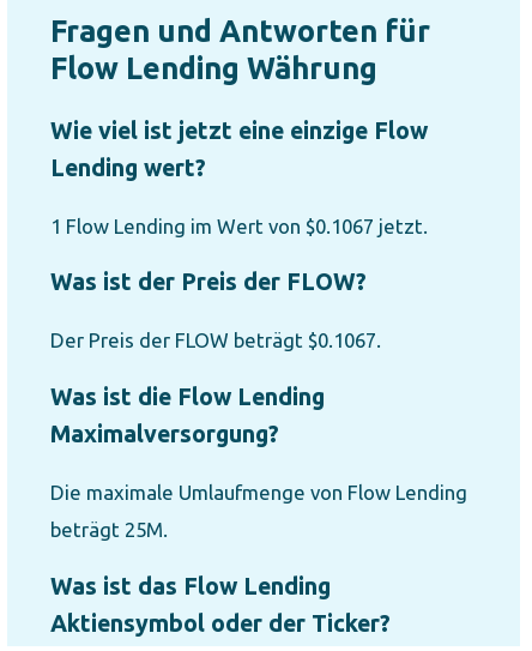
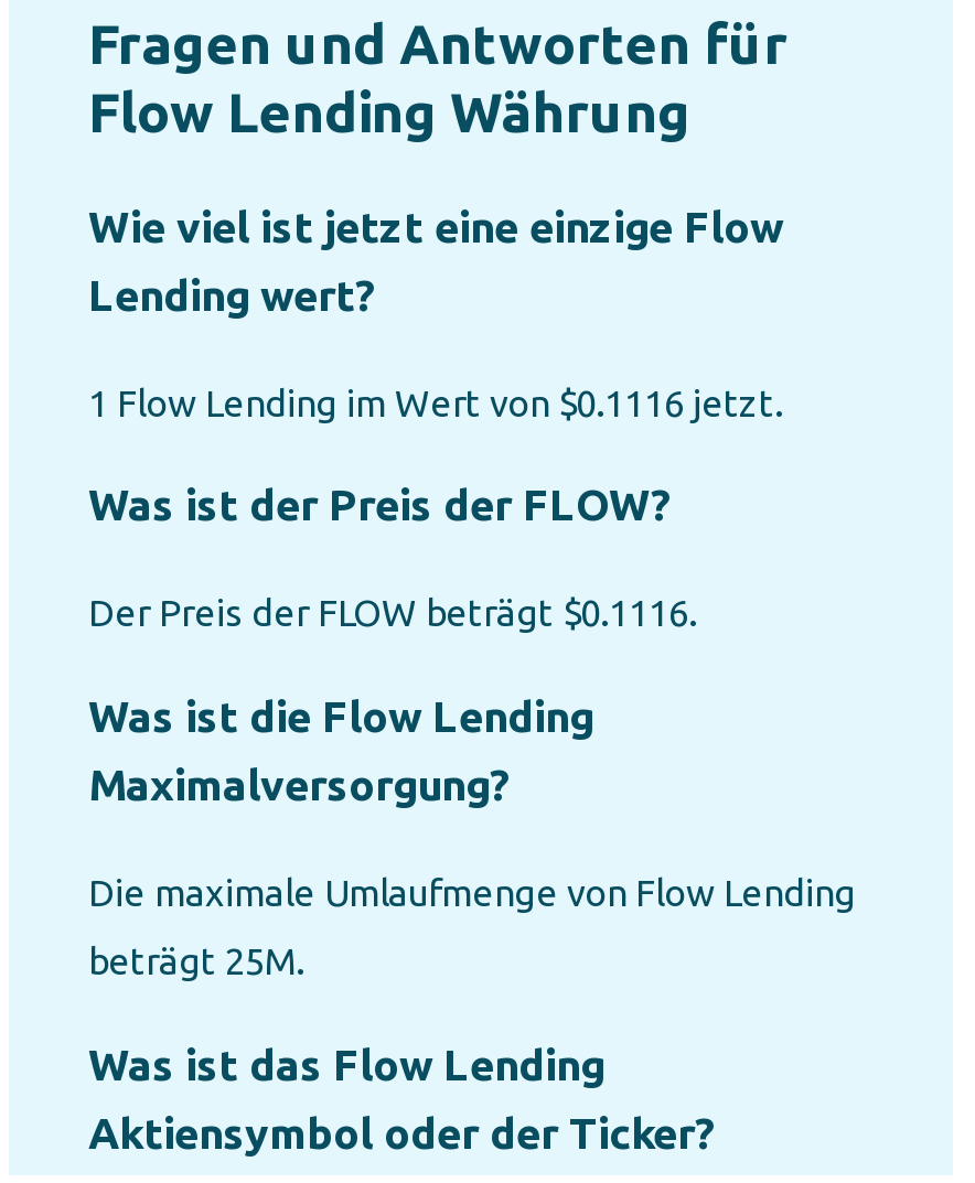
- 1 Flow Lending im Wert von $0.1067 jetzt.
+ 1 Flow Lending im Wert von $0.1116 jetzt.

- Der Preis der FLOW beträgt $0.1067.
+ Der Preis der FLOW beträgt $0.1116.
